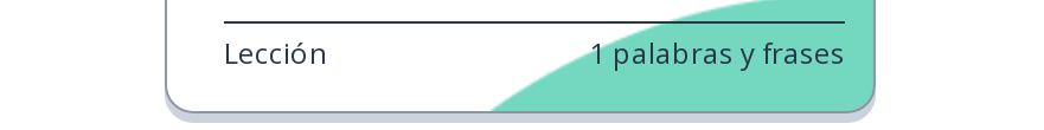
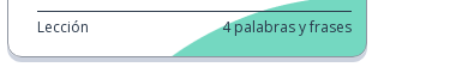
- 1 palabras y frases
+ 4 palabras y frases
